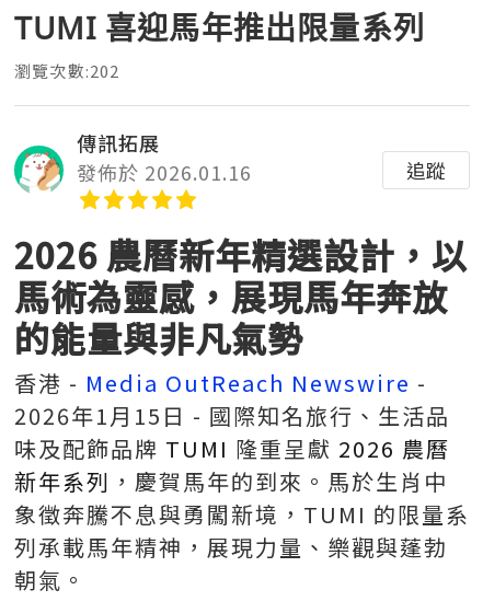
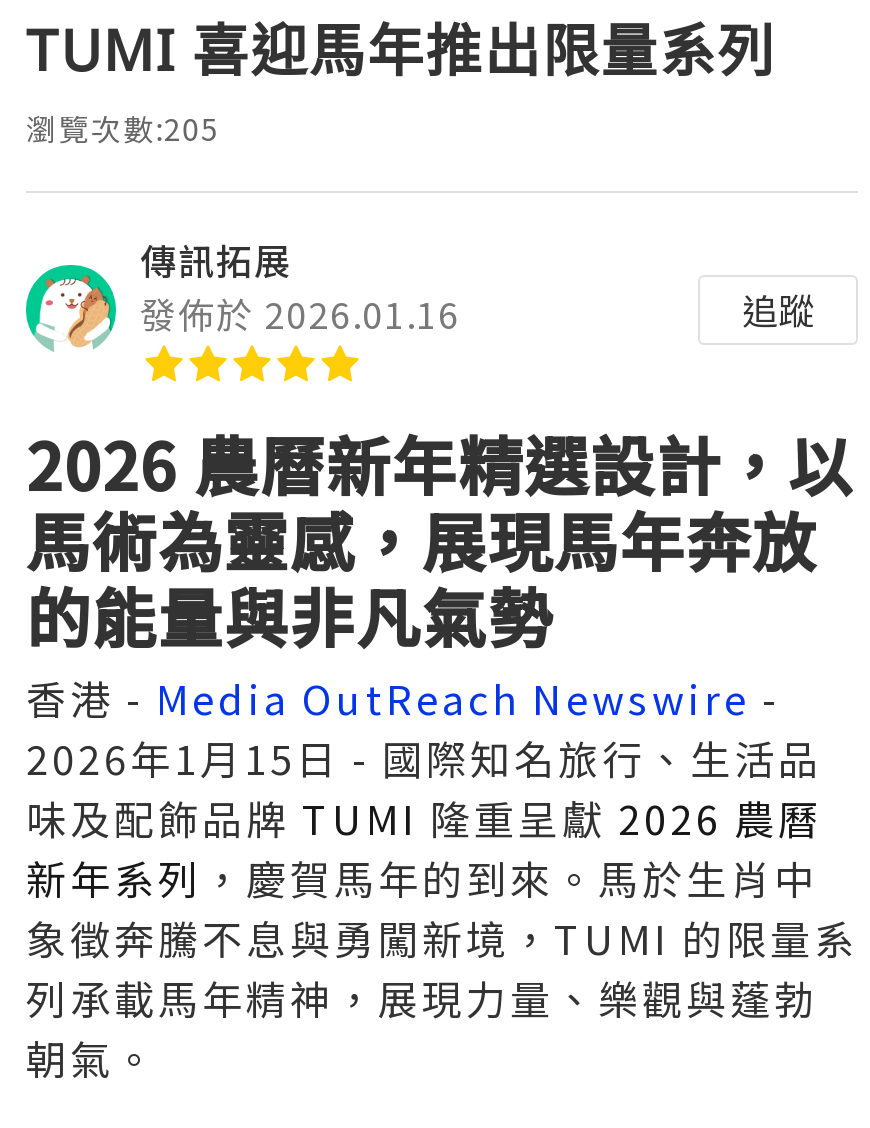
- 瀏覽次數:202
+ 瀏覽次數:205
